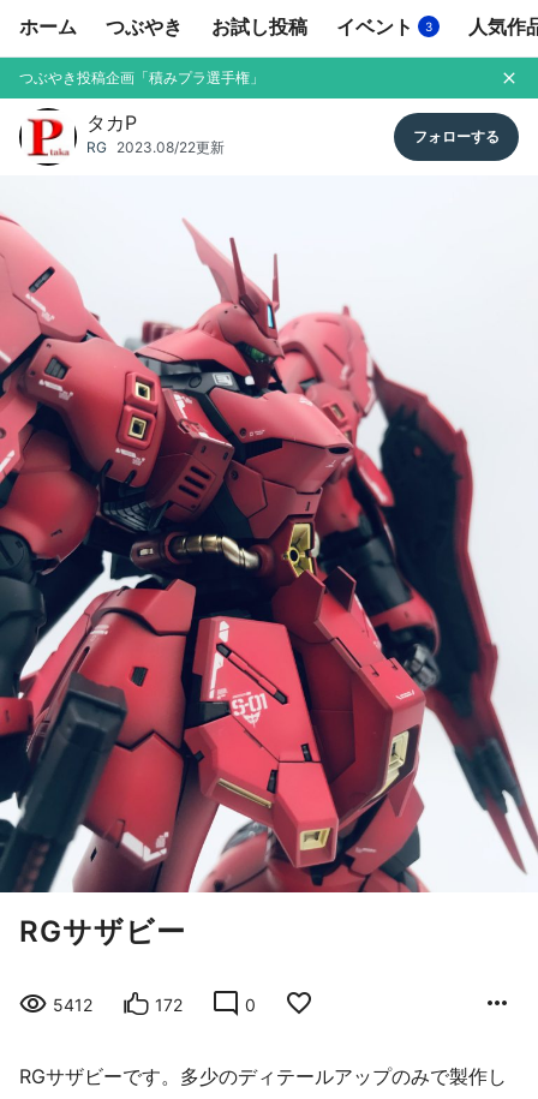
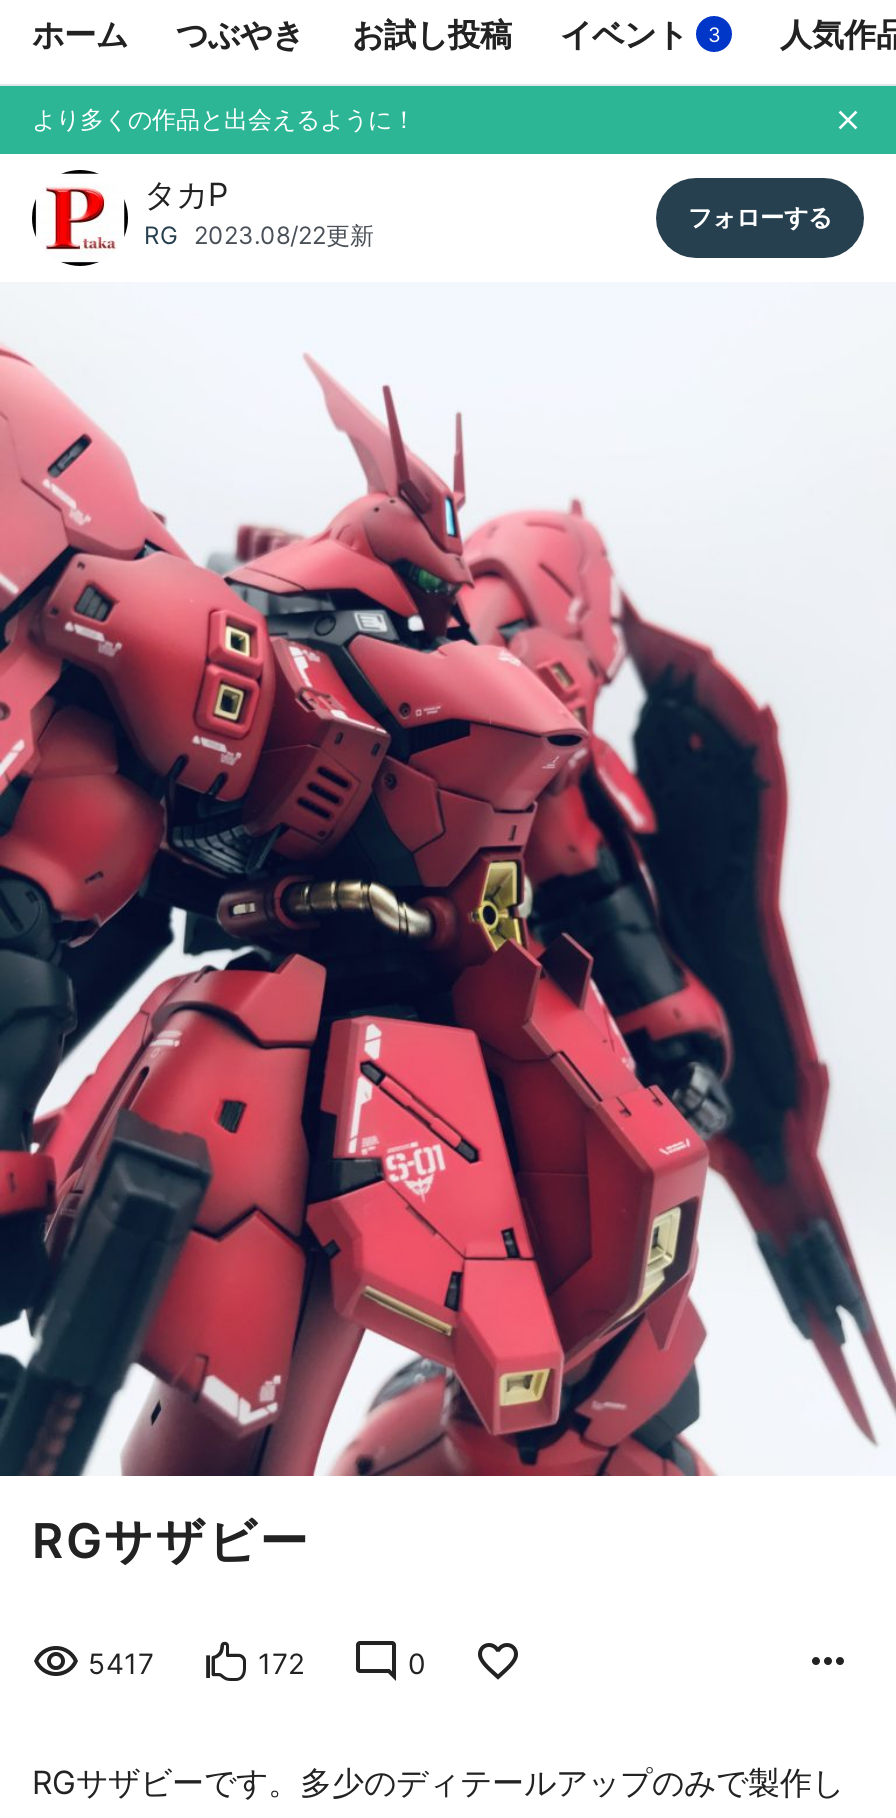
- つぶやき投稿企画「積みプラ選手権」
+ より多くの作品と出会えるように！

- 5412
+ 5417
